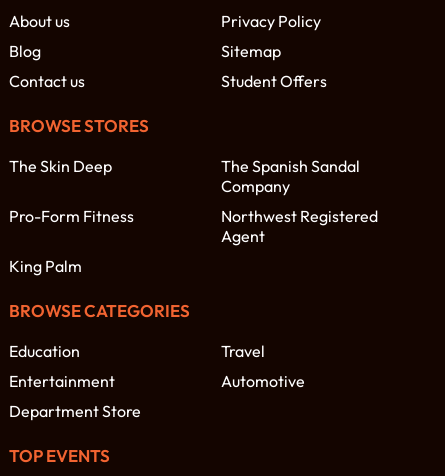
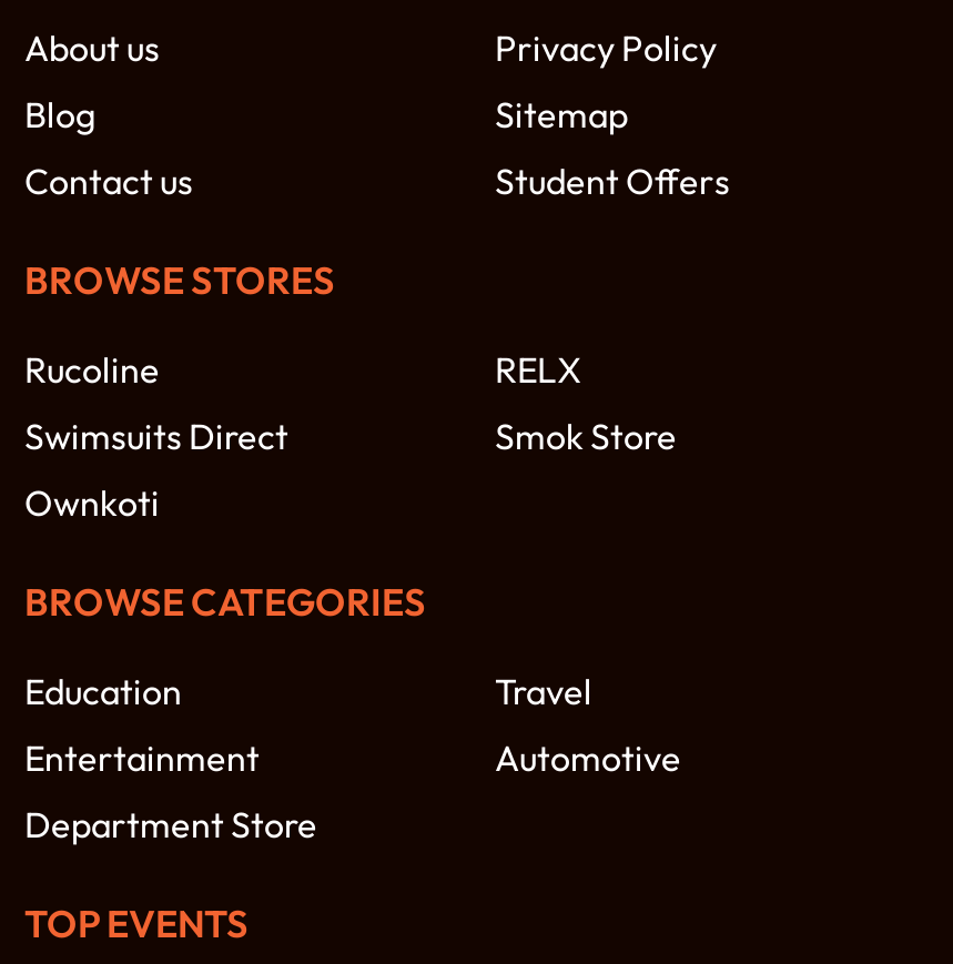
- The Skin Deep
- The Spanish Sandal
- Company
+ Rucoline
+ RELX

- Pro-Form Fitness
- Northwest Registered
- Agent
+ Swimsuits Direct
+ Smok Store

- King Palm
+ Ownkoti
